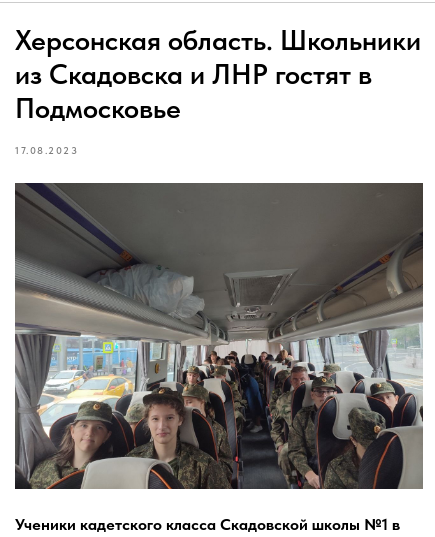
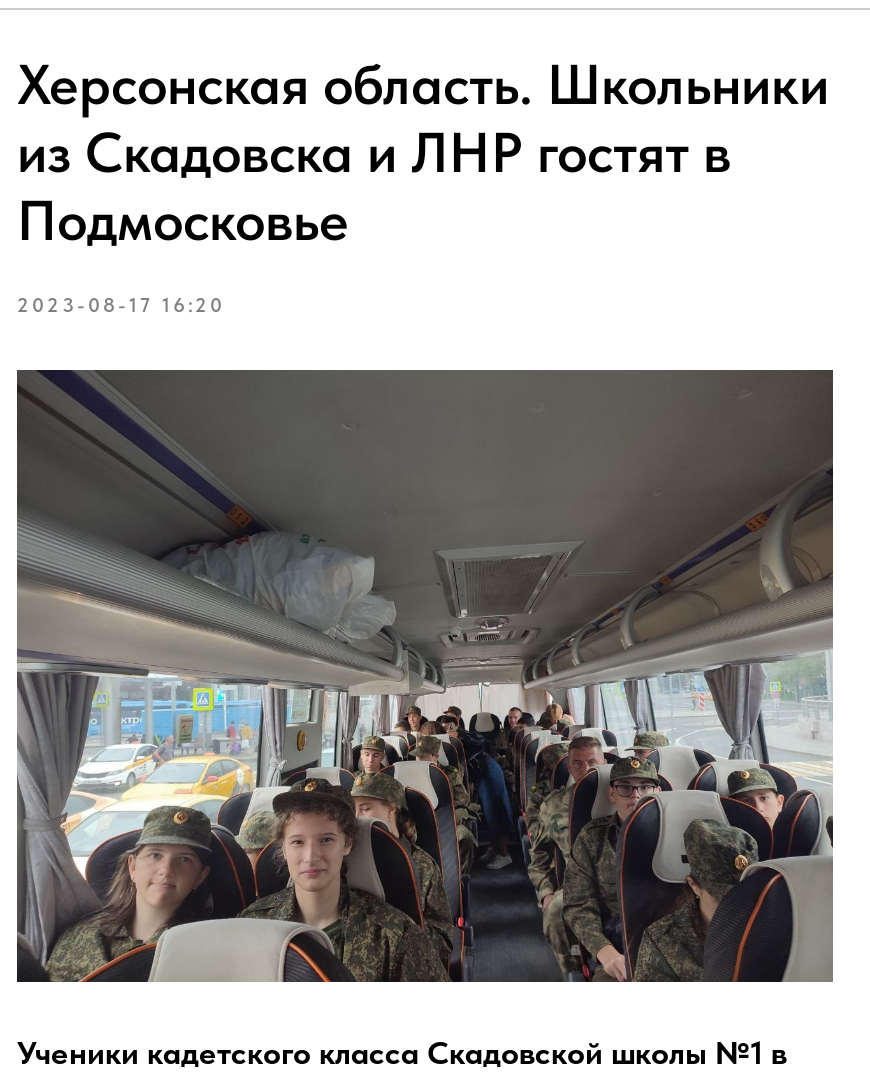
- 17.08.2023
+ 2023-08-17 16:20
